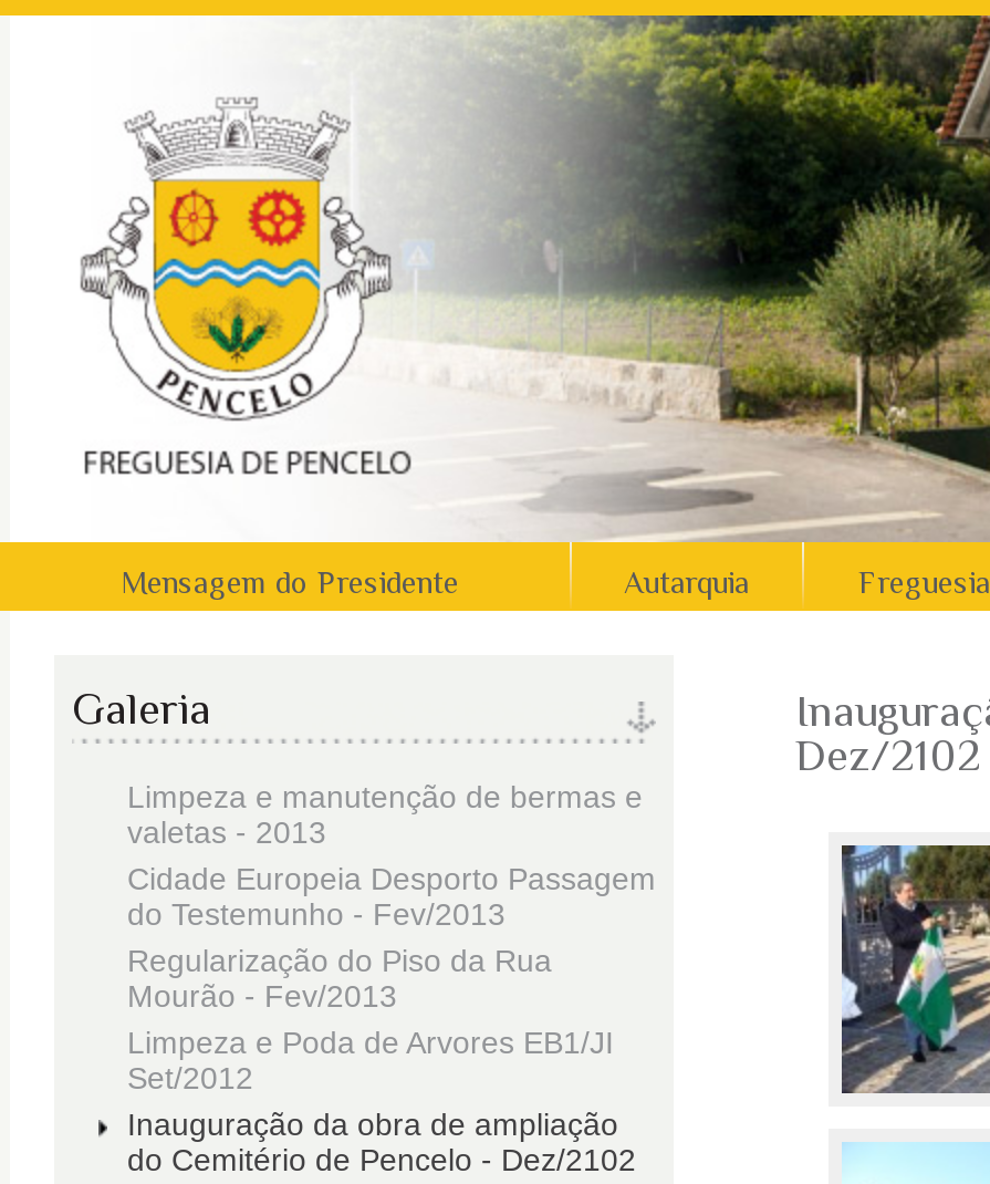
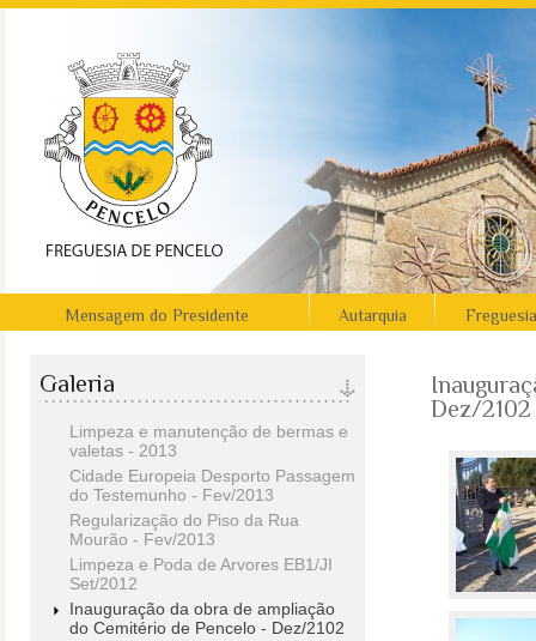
- [image]
+ [image]
